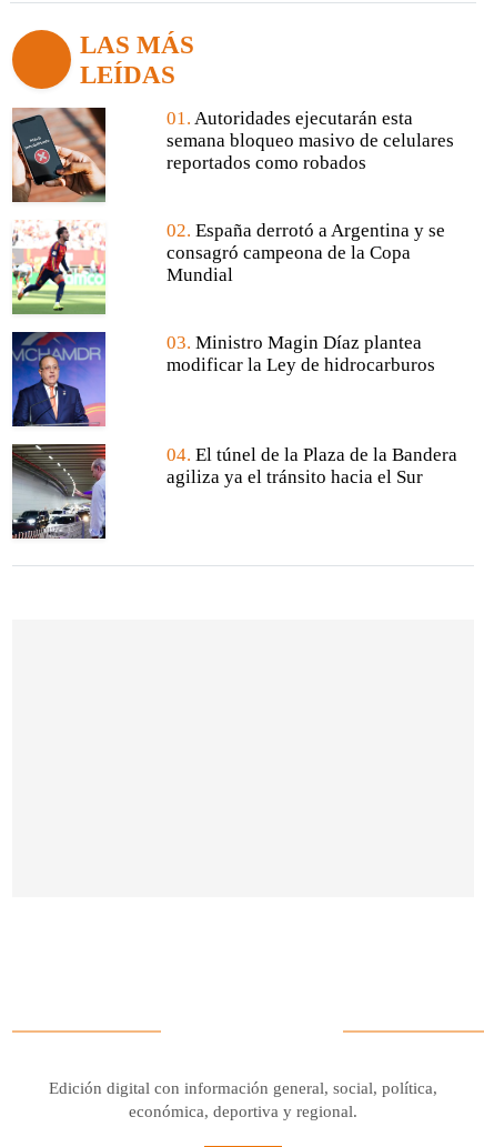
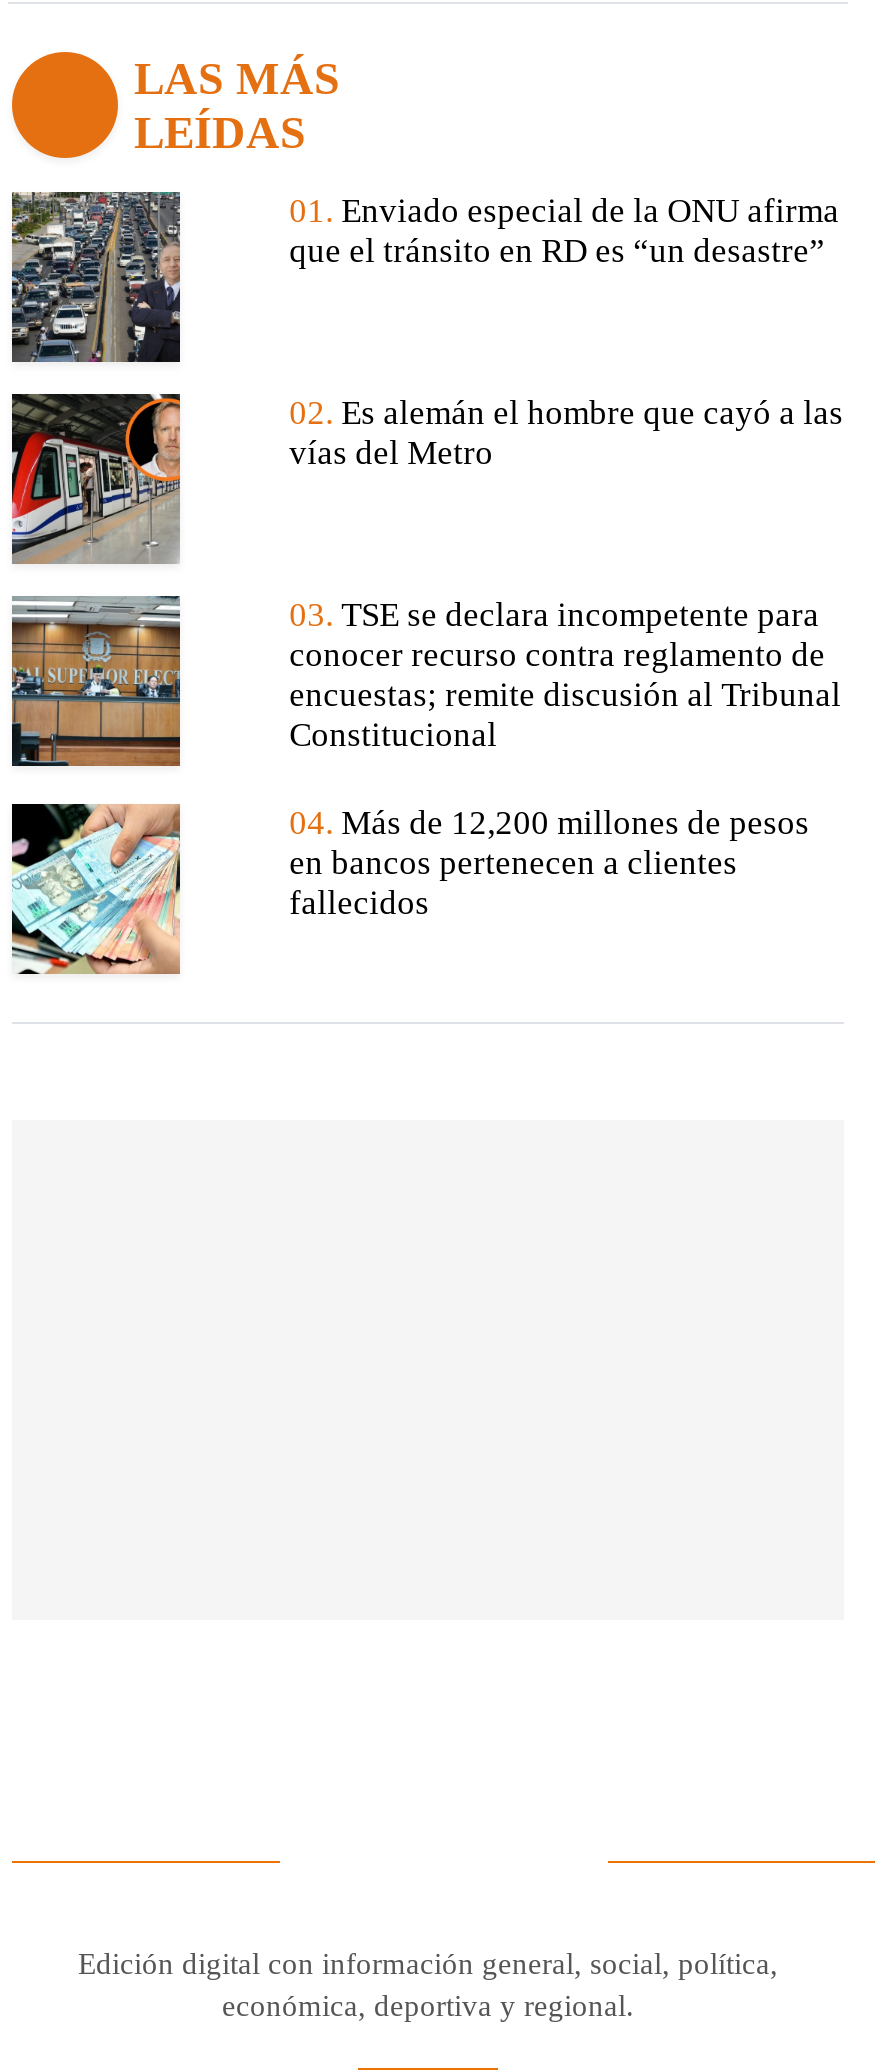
- [image]
+ [image]

- 01. Autoridades ejecutarán esta
- semana bloqueo masivo de celulares
- reportados como robados
+ 01. Enviado especial de la ONU afirma
+ que el tránsito en RD es “un desastre”

- [image]
+ [image]

- 02. España derrotó a Argentina y se
- consagró campeona de la Copa
- Mundial
+ 02. Es alemán el hombre que cayó a las
+ vías del Metro

- [image]
+ [image]

- 03. Ministro Magin Díaz plantea
- modificar la Ley de hidrocarburos
+ 03. TSE se declara incompetente para
+ conocer recurso contra reglamento de
+ encuestas; remite discusión al Tribunal
+ Constitucional

- [image]
+ [image]

- 04. El túnel de la Plaza de la Bandera
- agiliza ya el tránsito hacia el Sur
+ 04. Más de 12,200 millones de pesos
+ en bancos pertenecen a clientes
+ fallecidos
